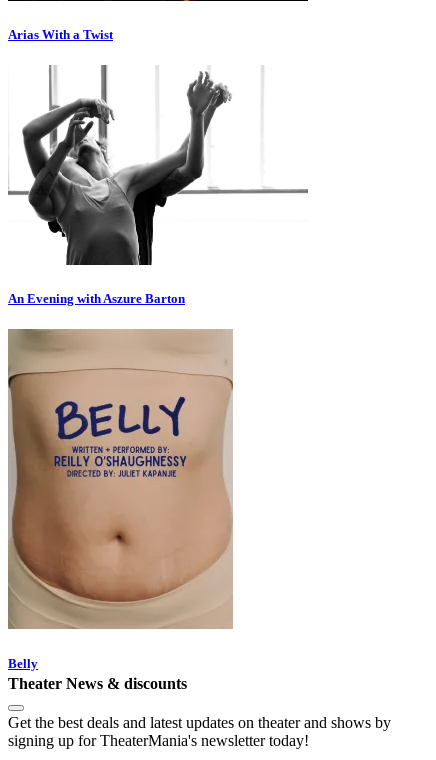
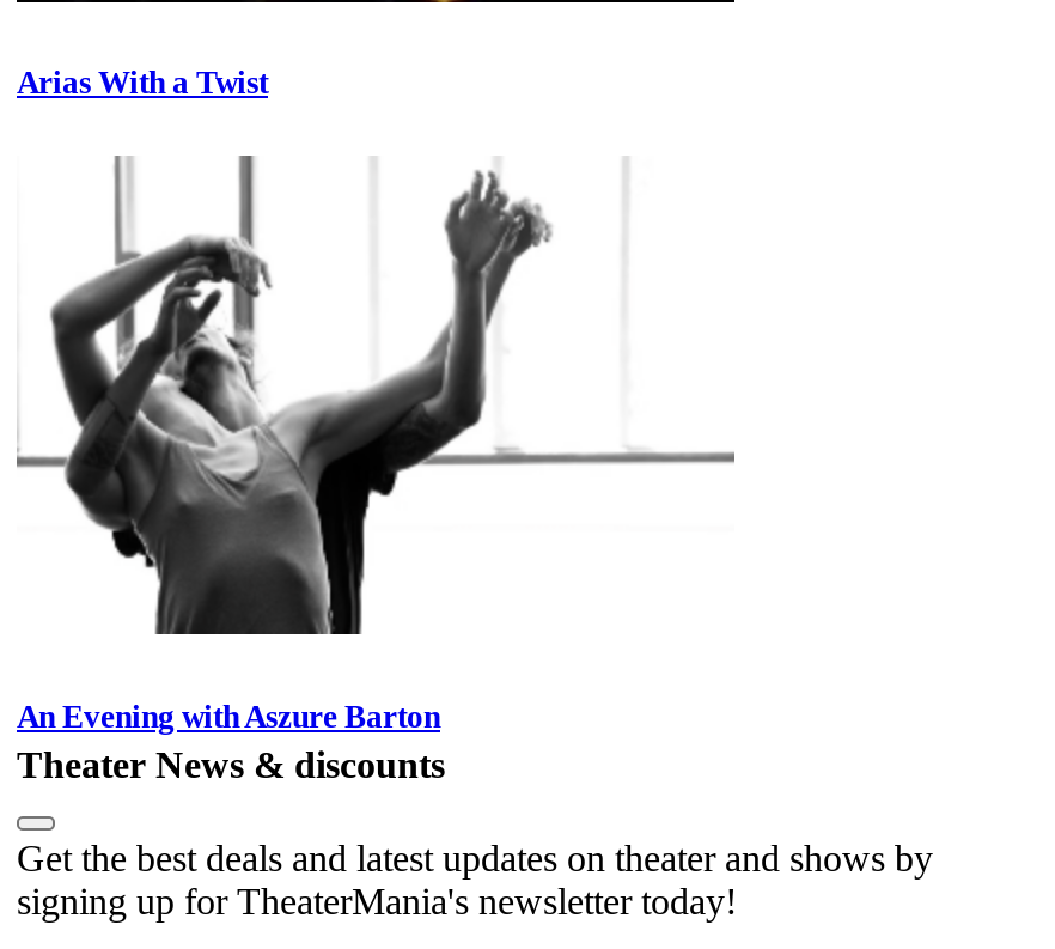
- [image]
- Belly
